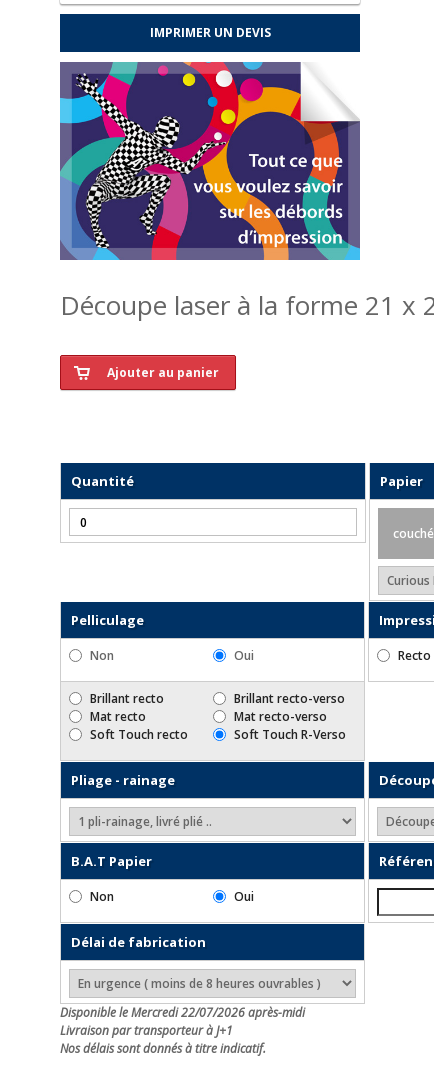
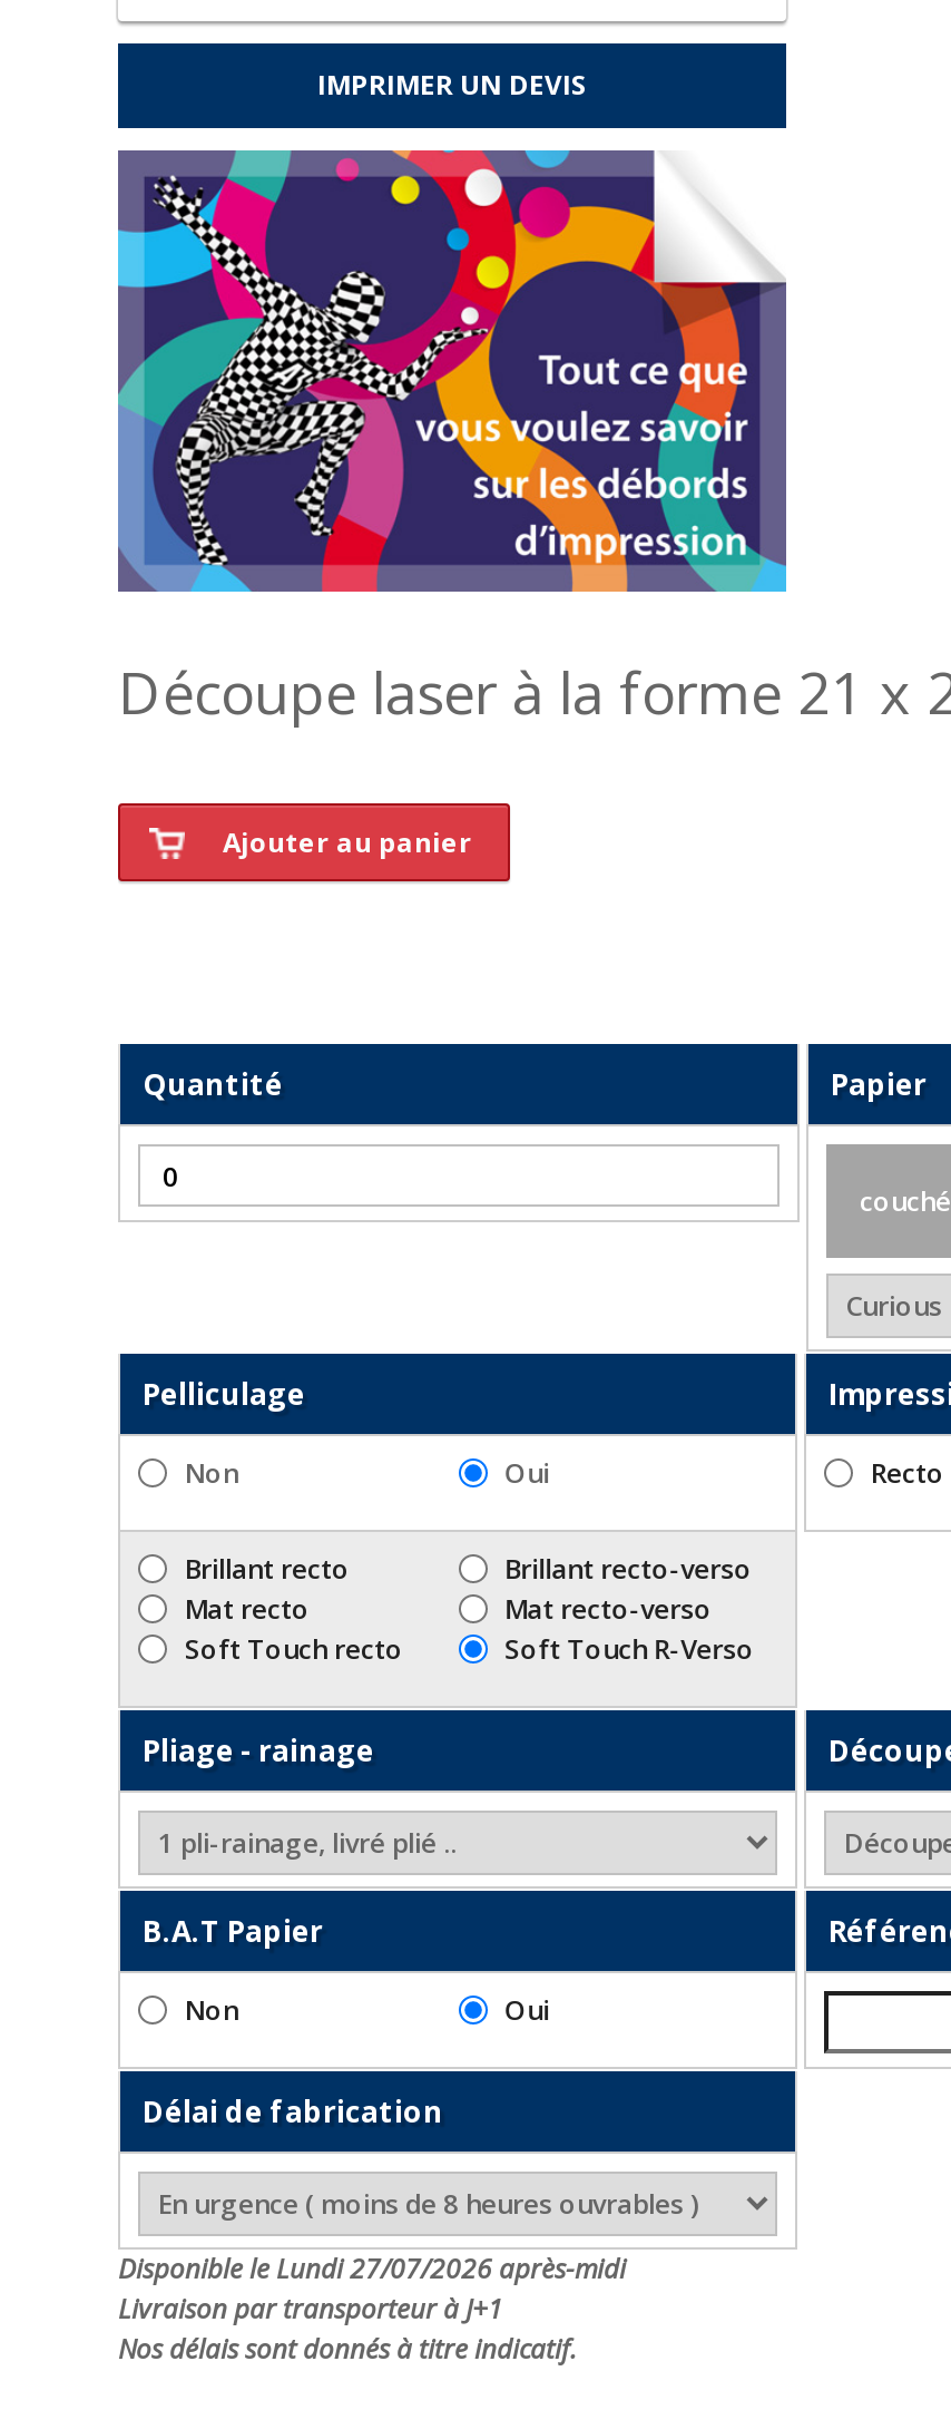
- Disponible le Mercredi 22/07/2026 après-midi
+ Disponible le Lundi 27/07/2026 après-midi
